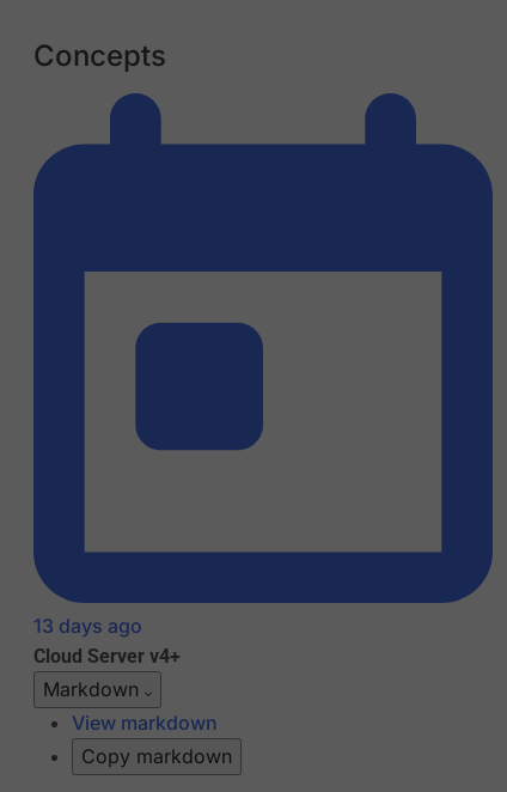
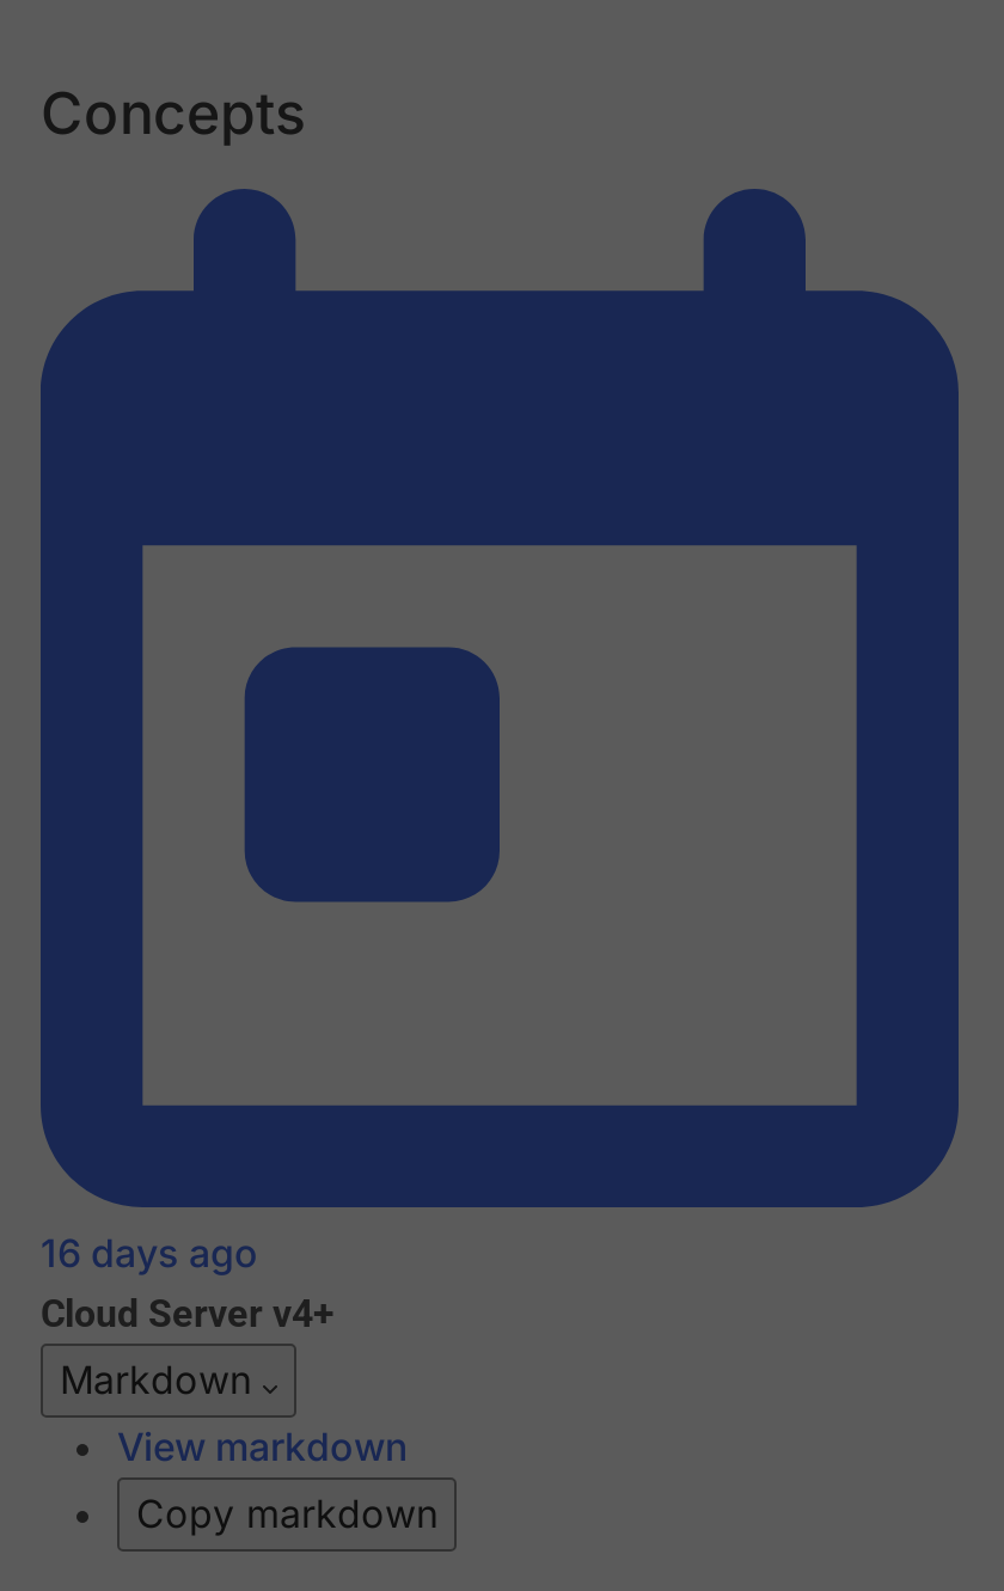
- 13 days ago
+ 16 days ago
